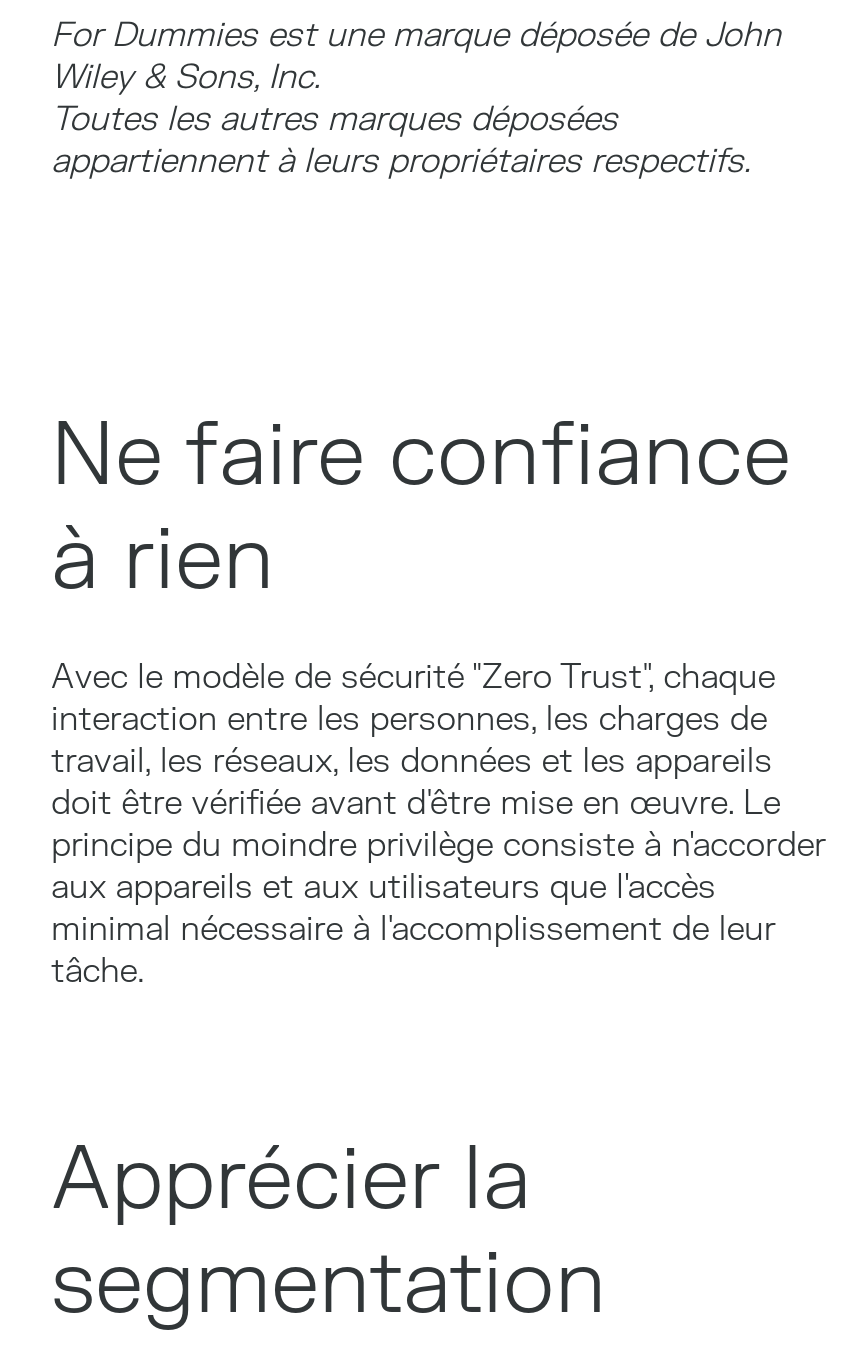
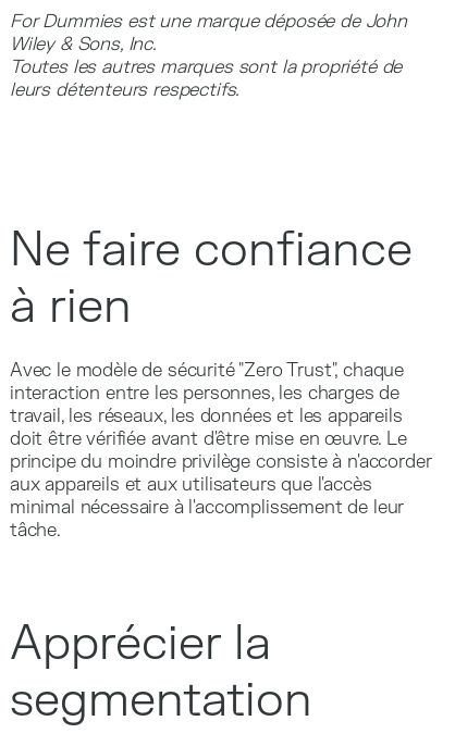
- Toutes les autres marques déposées
- appartiennent à leurs propriétaires respectifs.
+ Toutes les autres marques sont la propriété de
+ leurs détenteurs respectifs.
